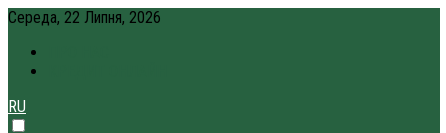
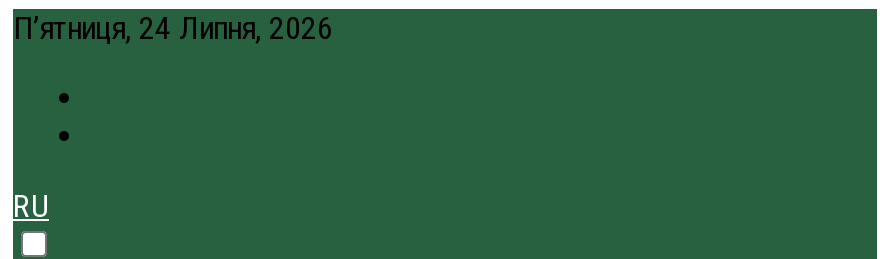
- Середа, 22 Липня, 2026
+ П’ятниця, 24 Липня, 2026
